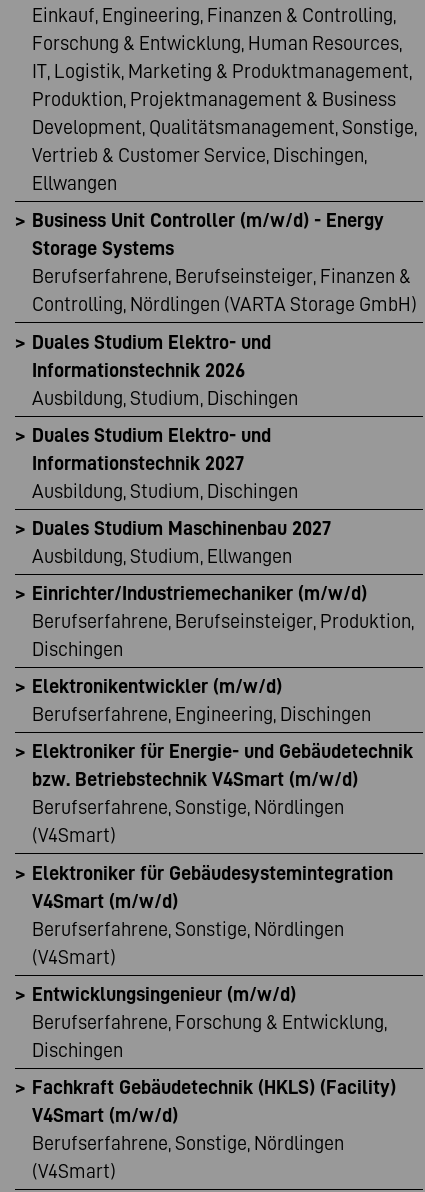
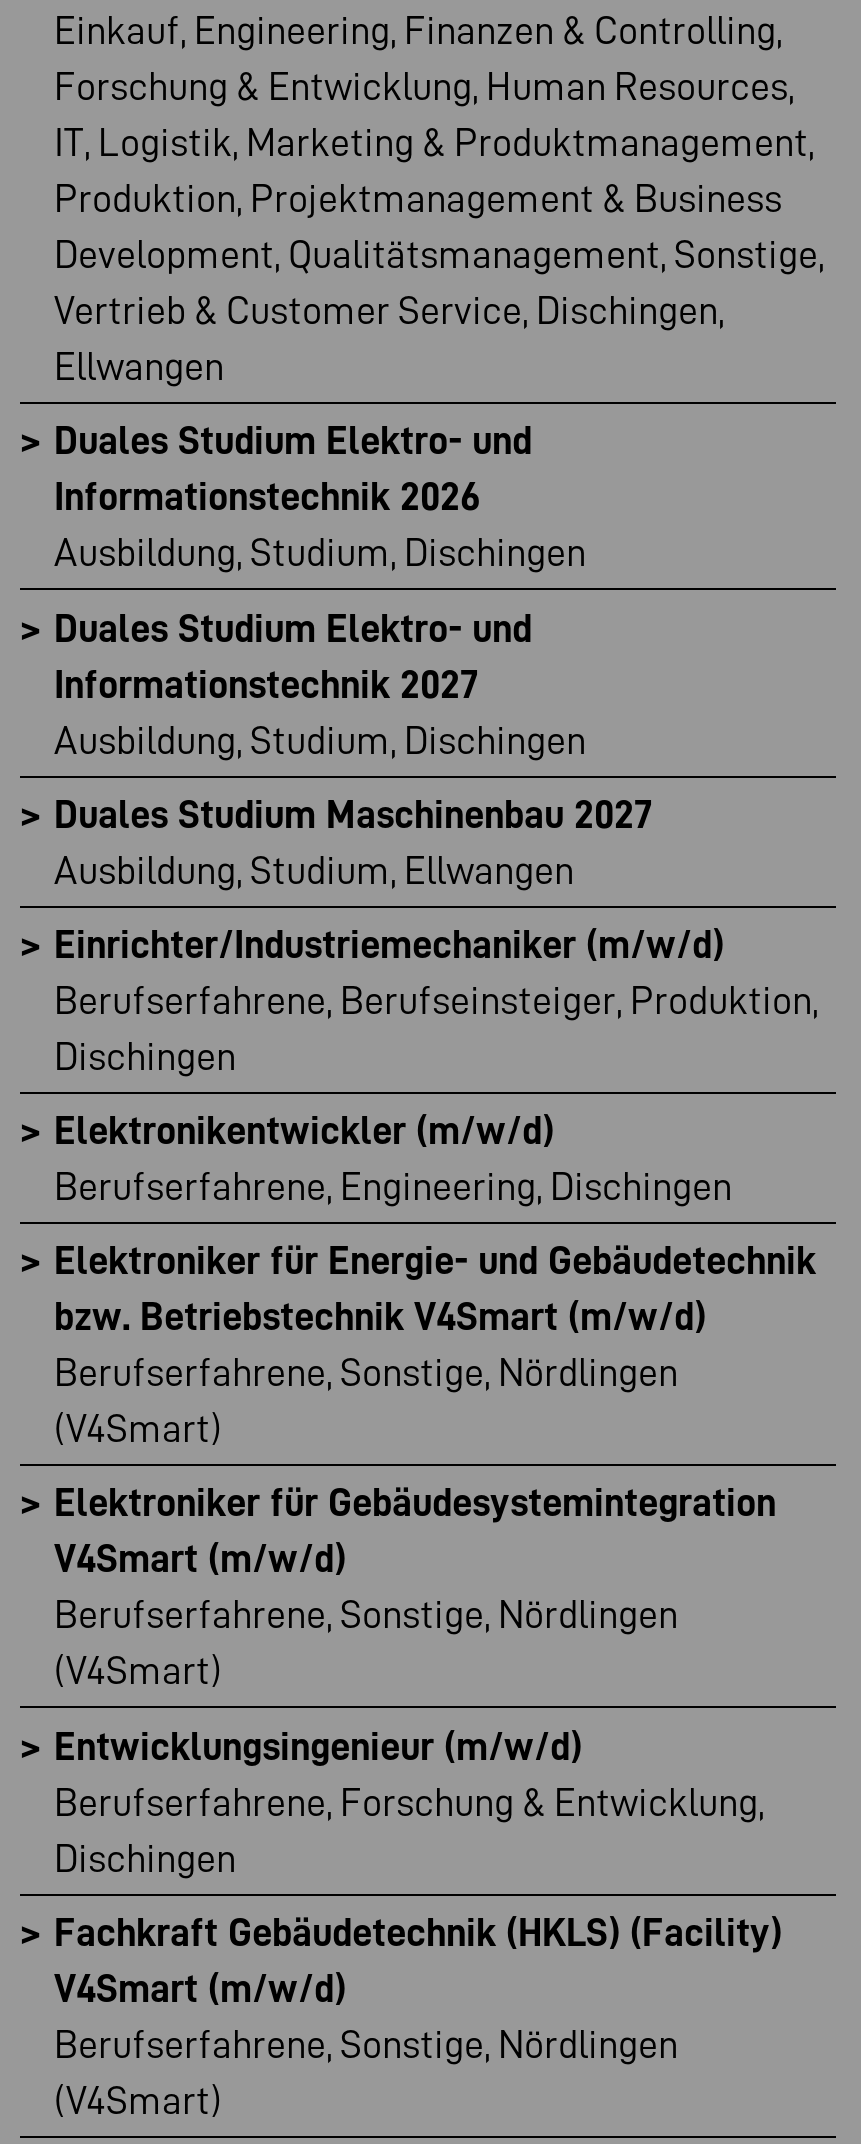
- Business Unit Controller (m/w/d) - Energy
- Storage Systems
- Berufserfahrene, Berufseinsteiger, Finanzen &
- Controlling, Nördlingen (VARTA Storage GmbH)
